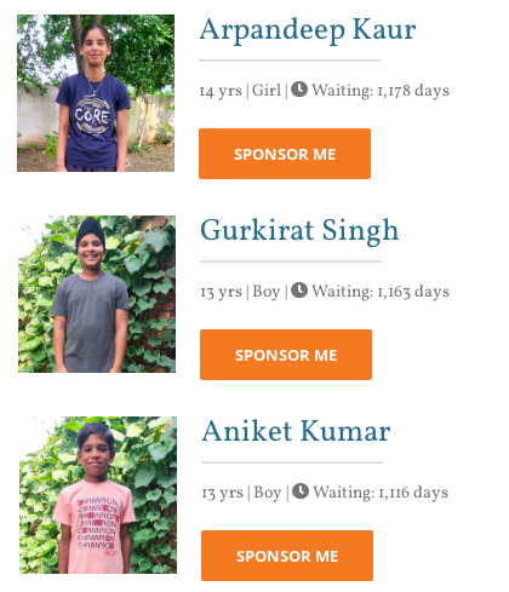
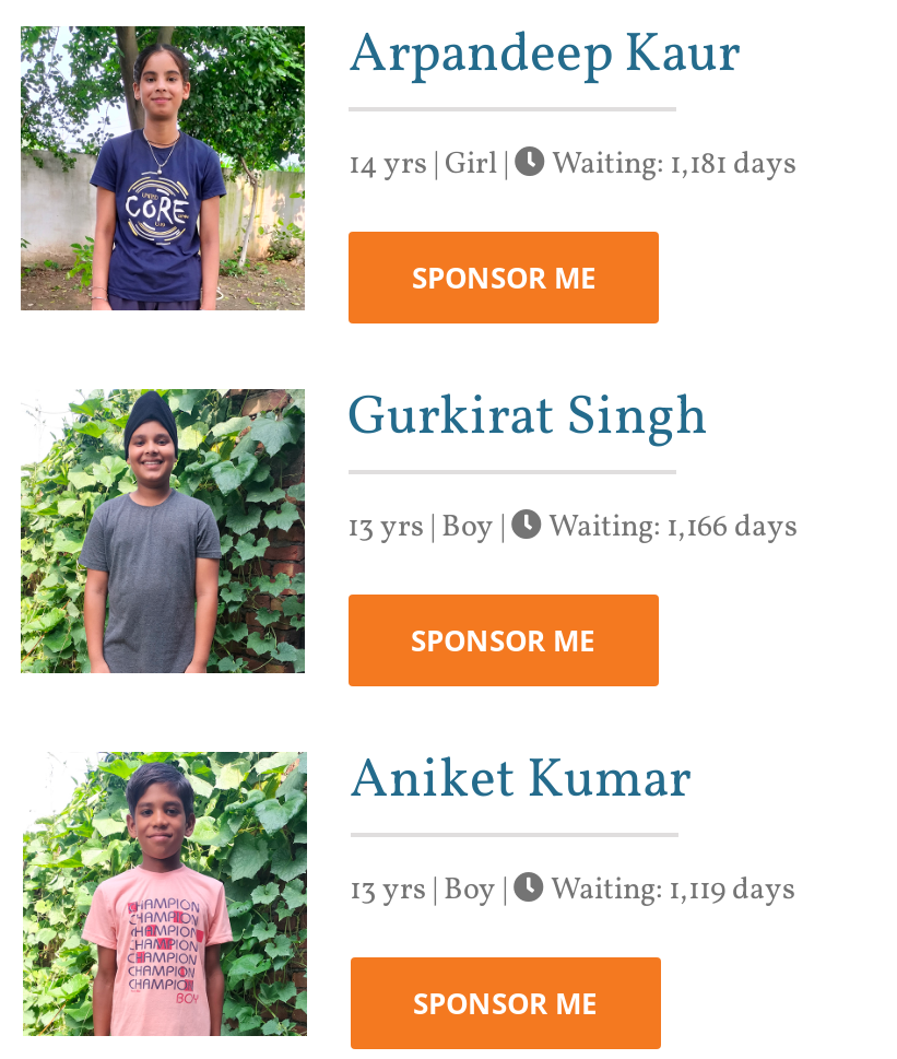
- Waiting: 1,178 days
+ Waiting: 1,181 days

- Waiting: 1,163 days
+ Waiting: 1,166 days

- Waiting: 1,116 days
+ Waiting: 1,119 days
